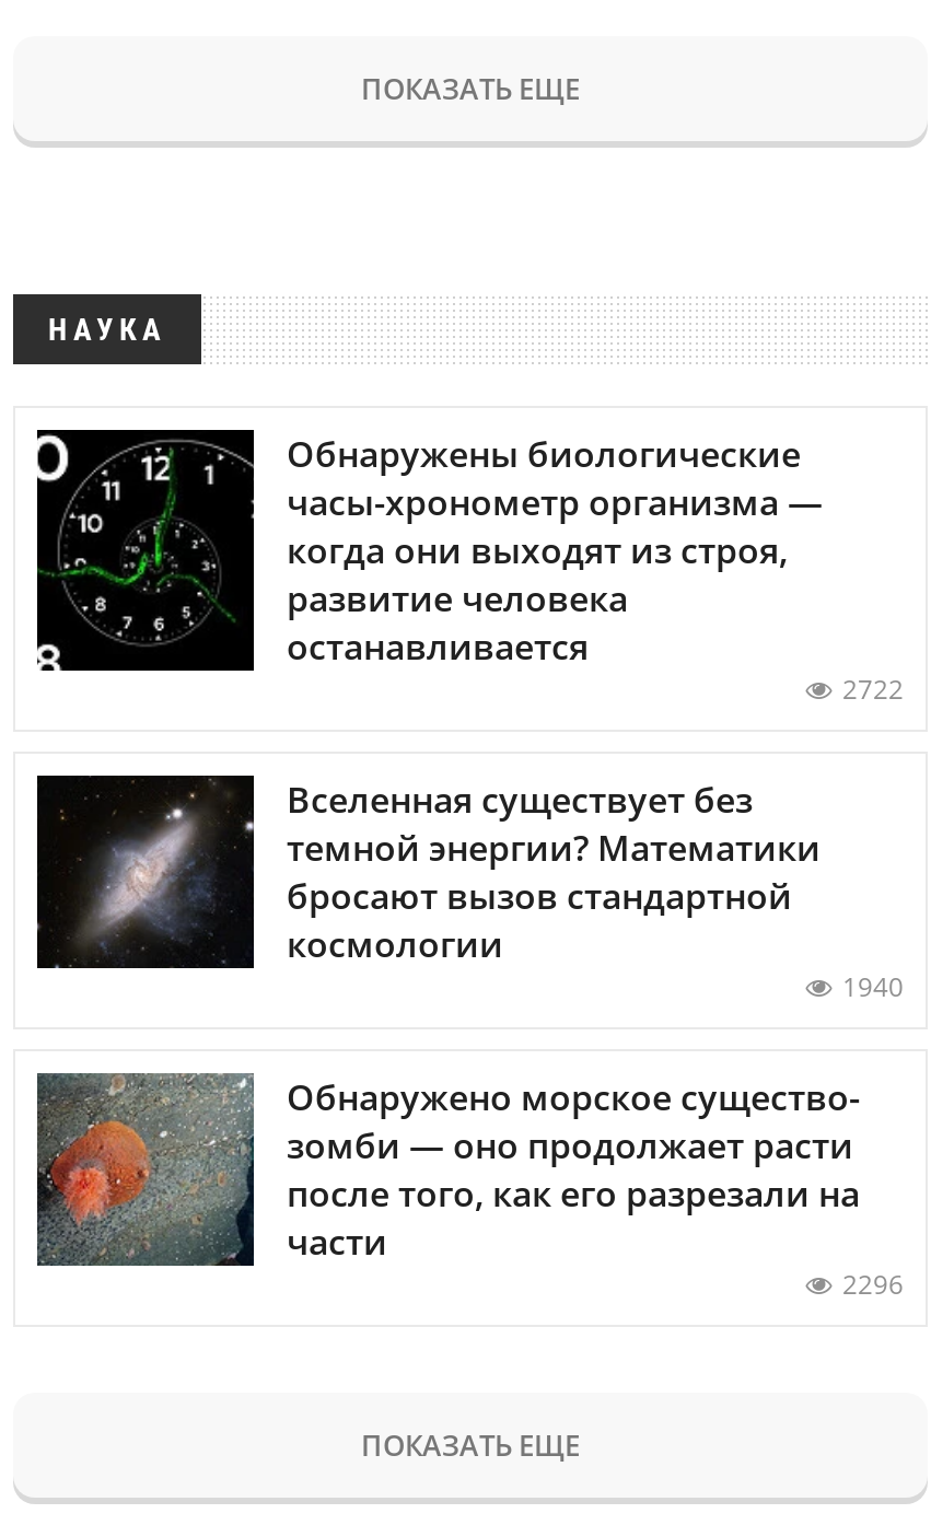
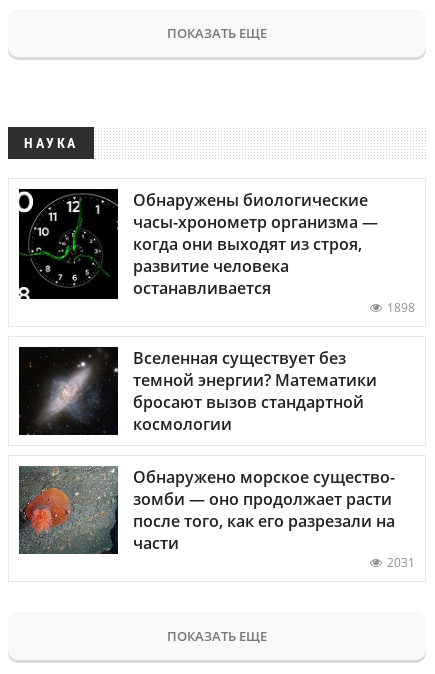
- 2722
+ 1898

- 1940

- 2296
+ 2031
